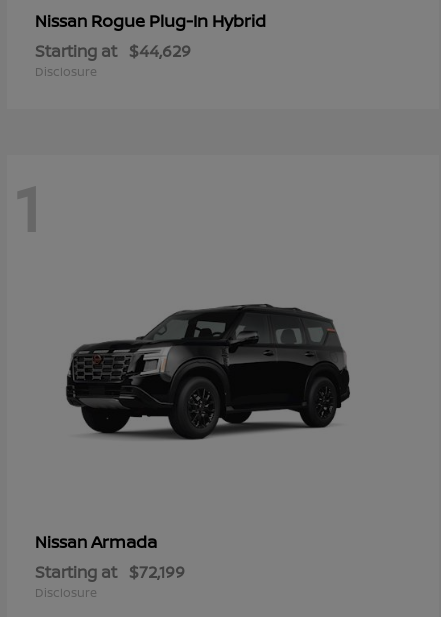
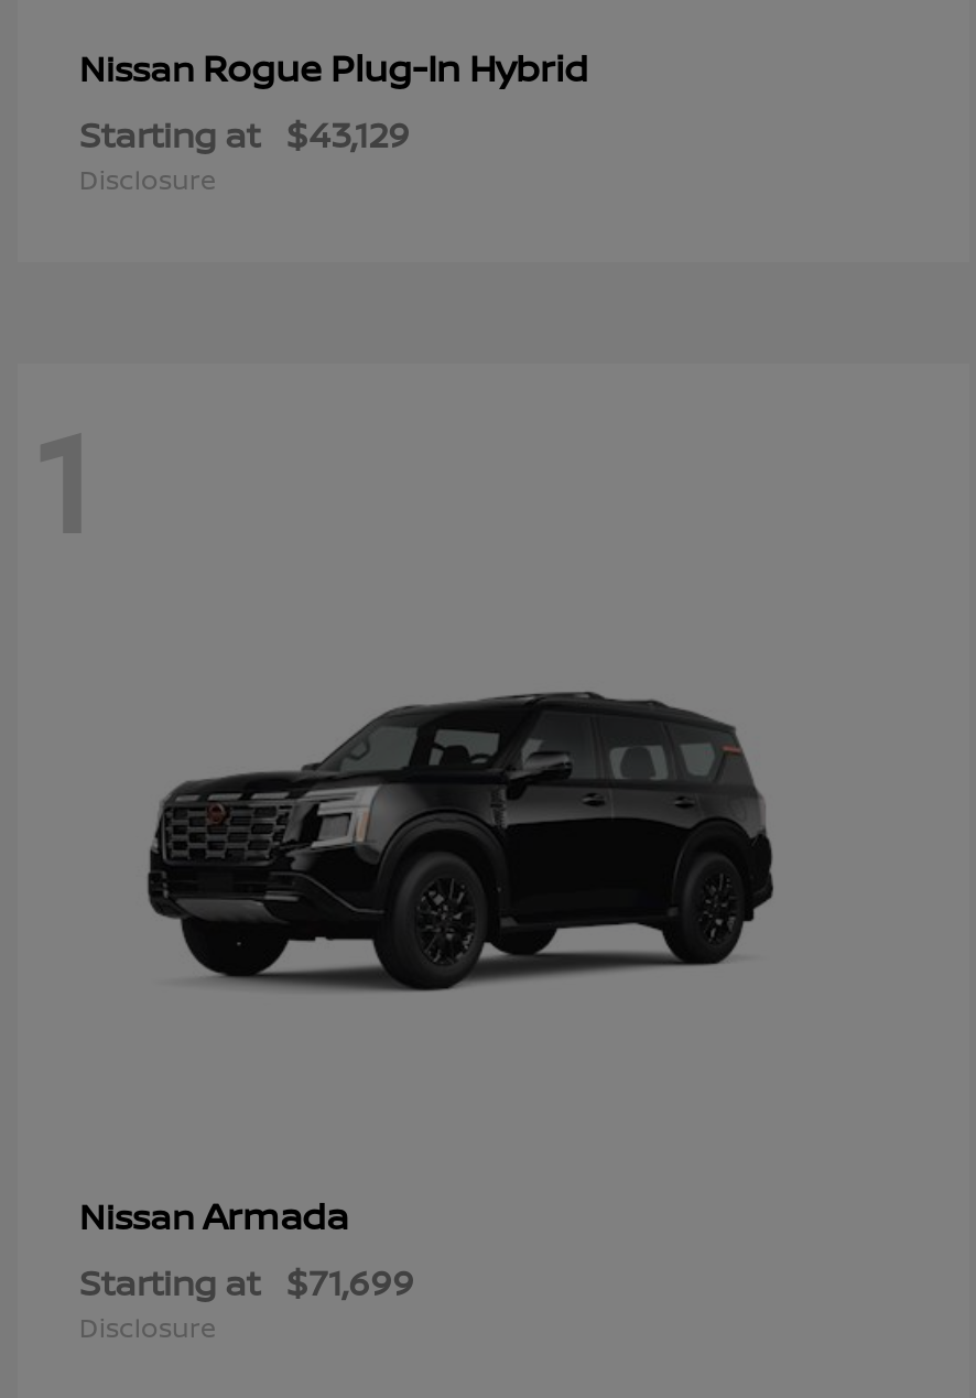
- Starting at $44,629
+ Starting at $43,129

- Starting at $72,199
+ Starting at $71,699
